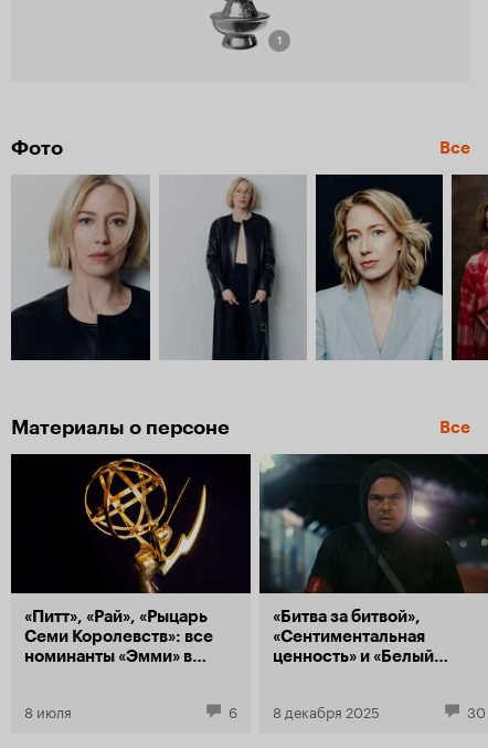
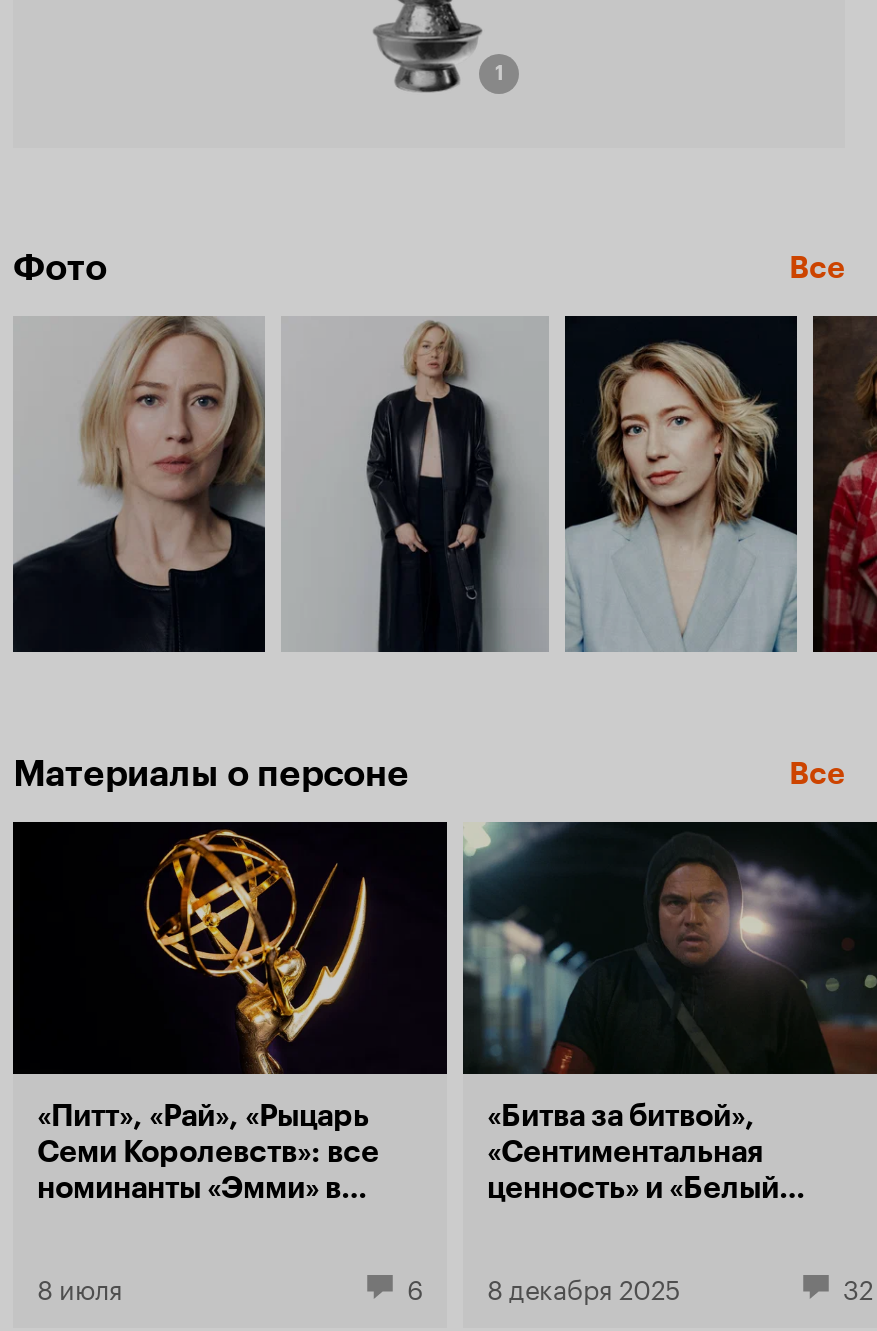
- 30
+ 32
